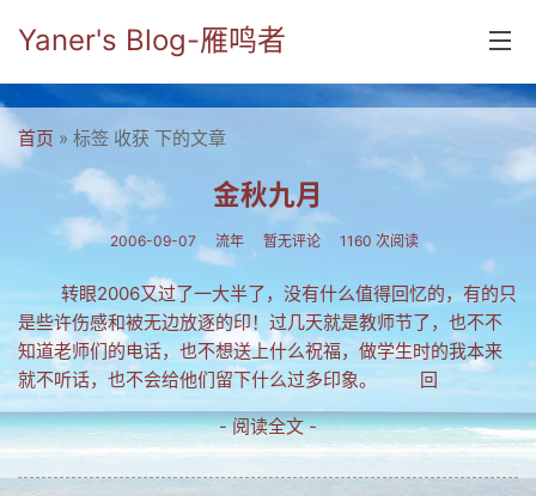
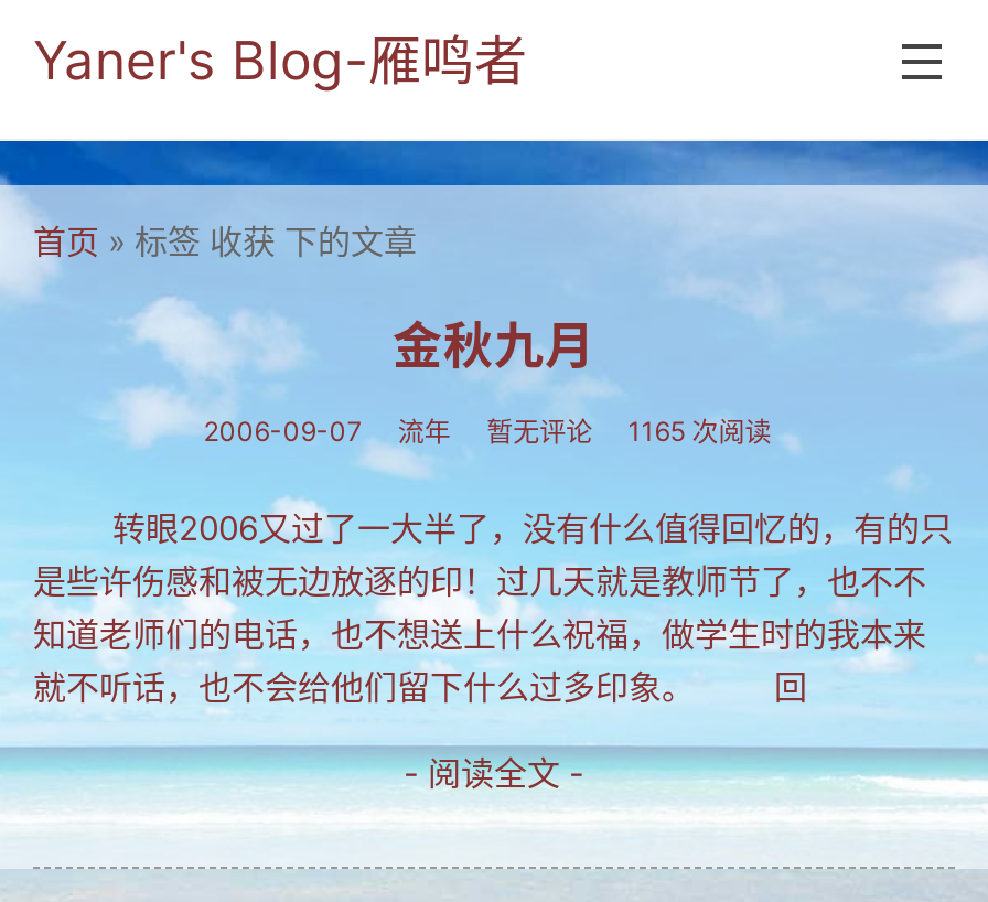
- 1160 次阅读
+ 1165 次阅读
